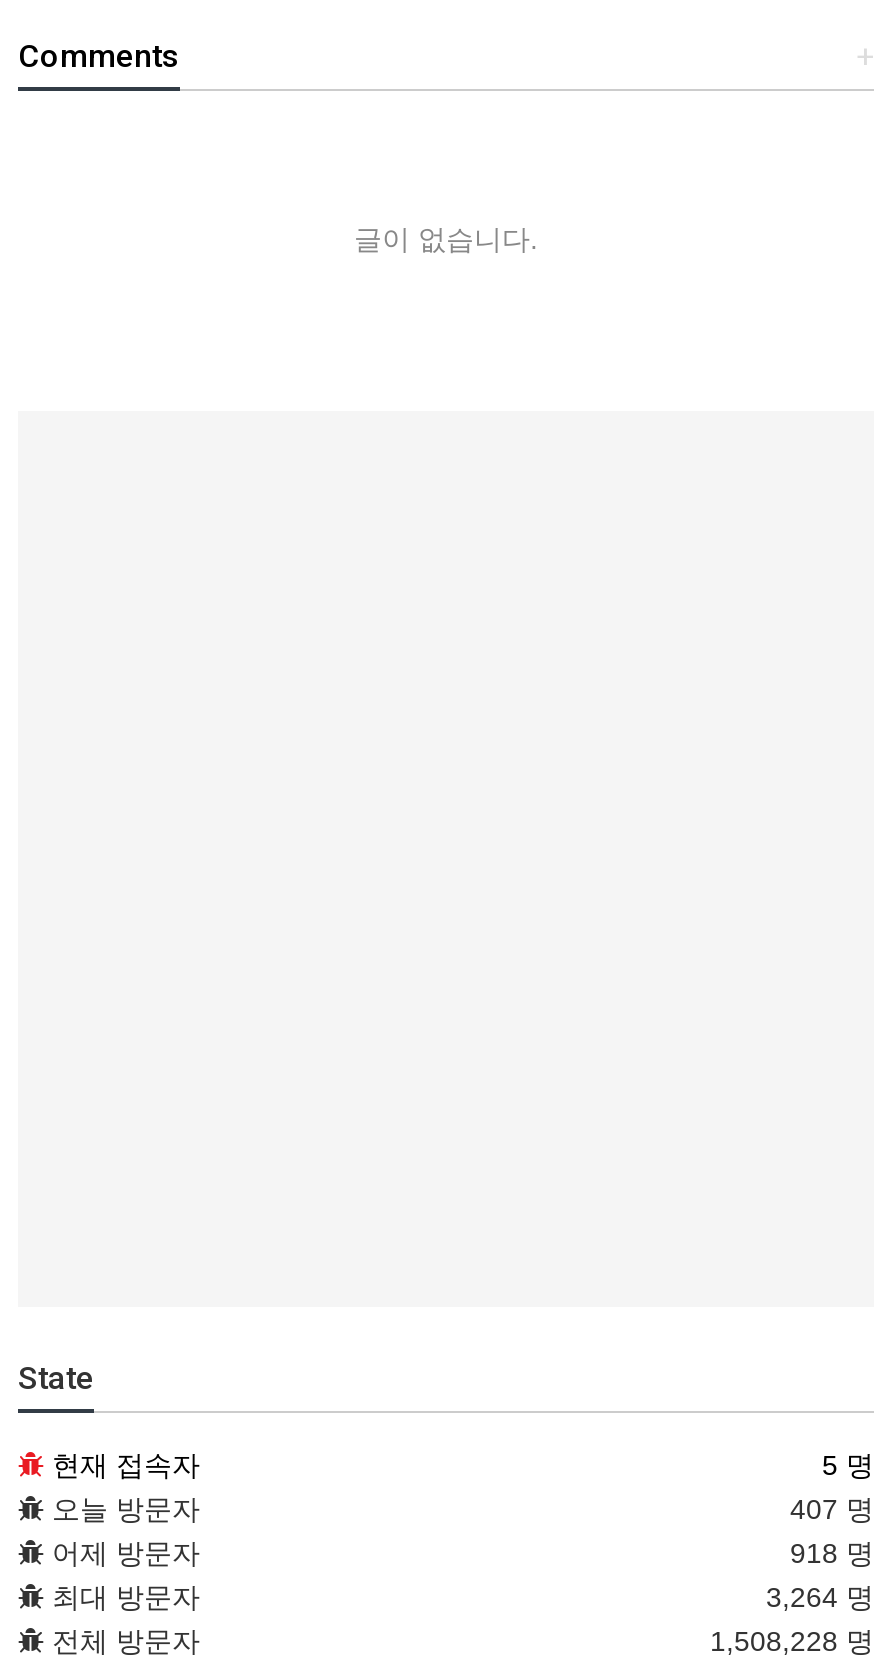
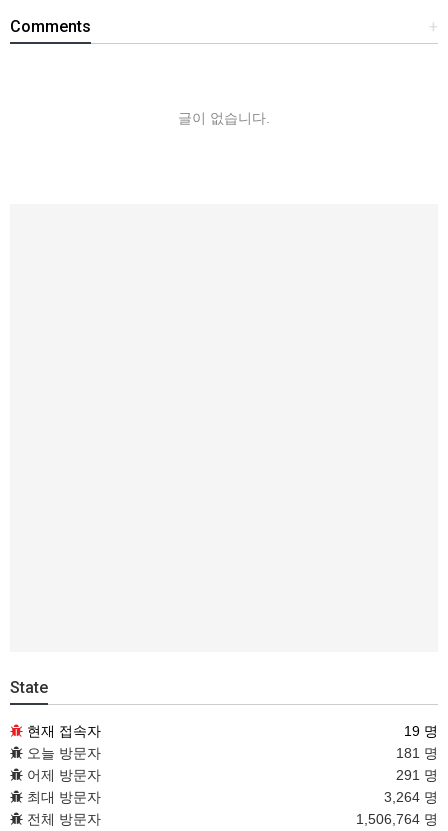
- 5 명
+ 19 명

- 407 명
+ 181 명

- 918 명
+ 291 명

- 1,508,228 명
+ 1,506,764 명
